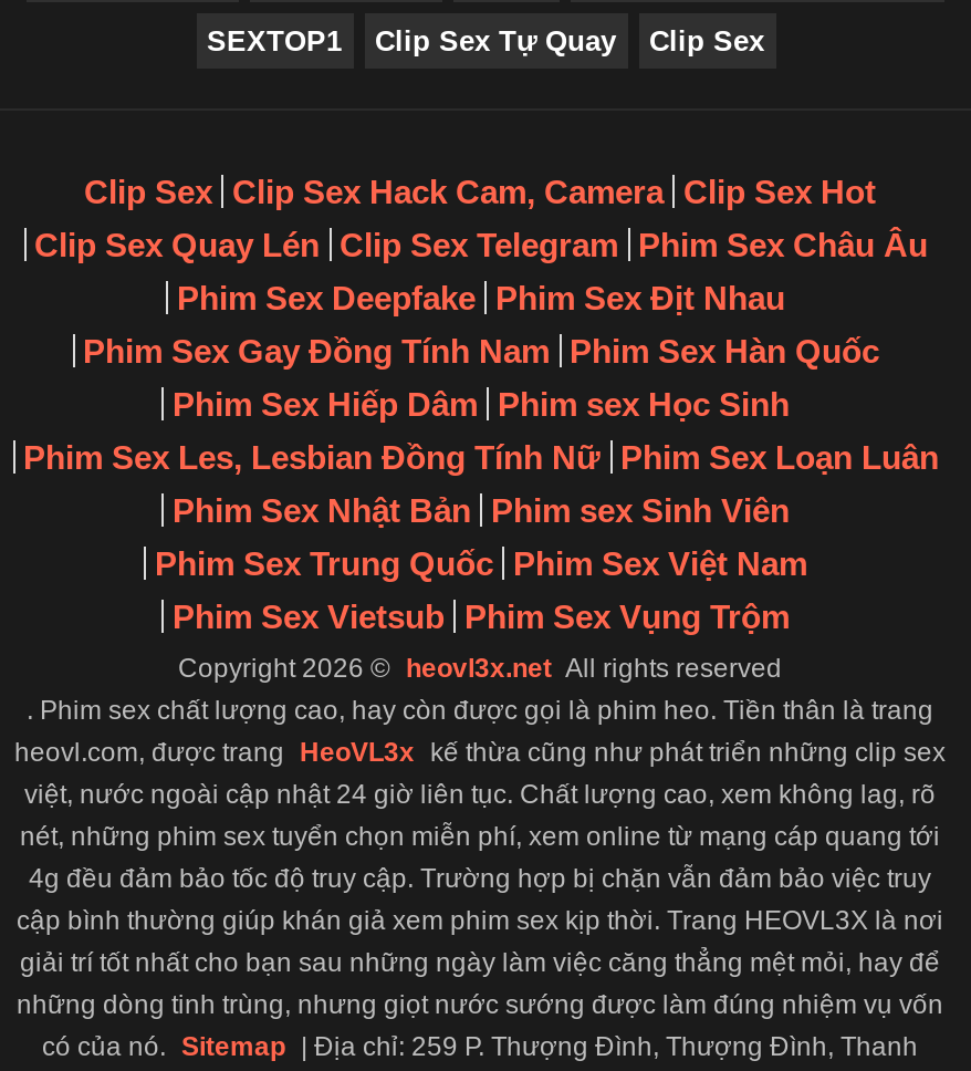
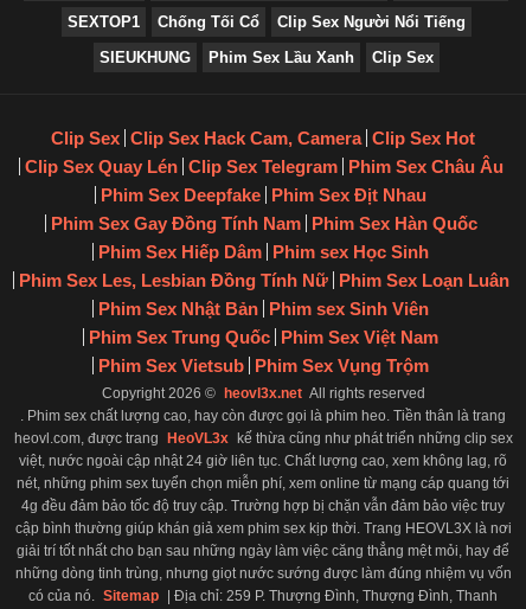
- Clip Sex Tự Quay
+ Chống Tối Cổ
+ Clip Sex Người Nổi Tiếng
+ SIEUKHUNG
+ Phim Sex Lầu Xanh
